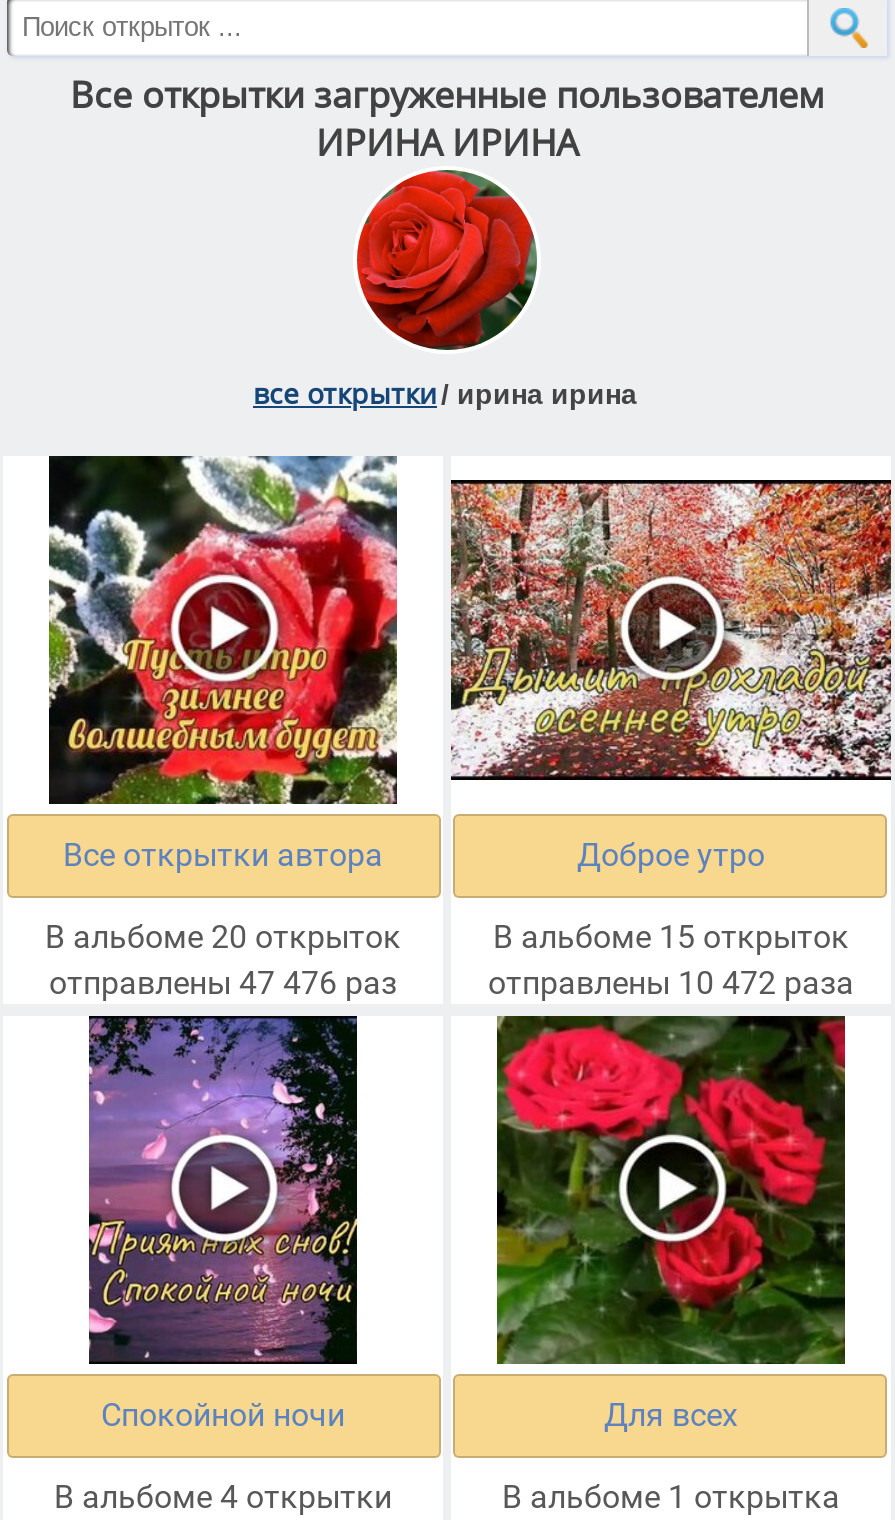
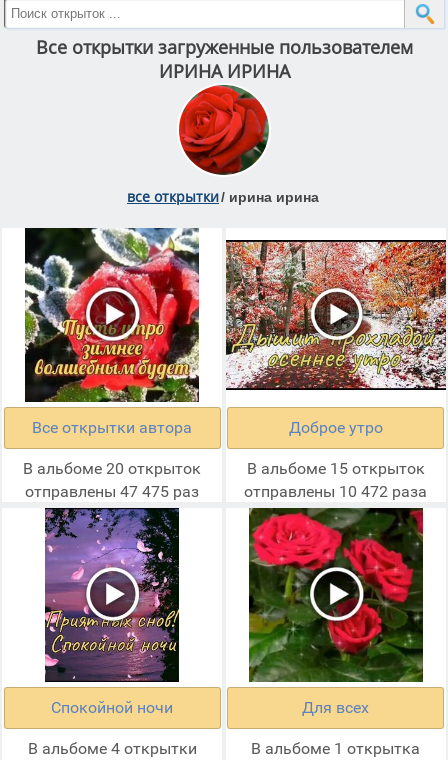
- отправлены 47 476 раз
+ отправлены 47 475 раз
